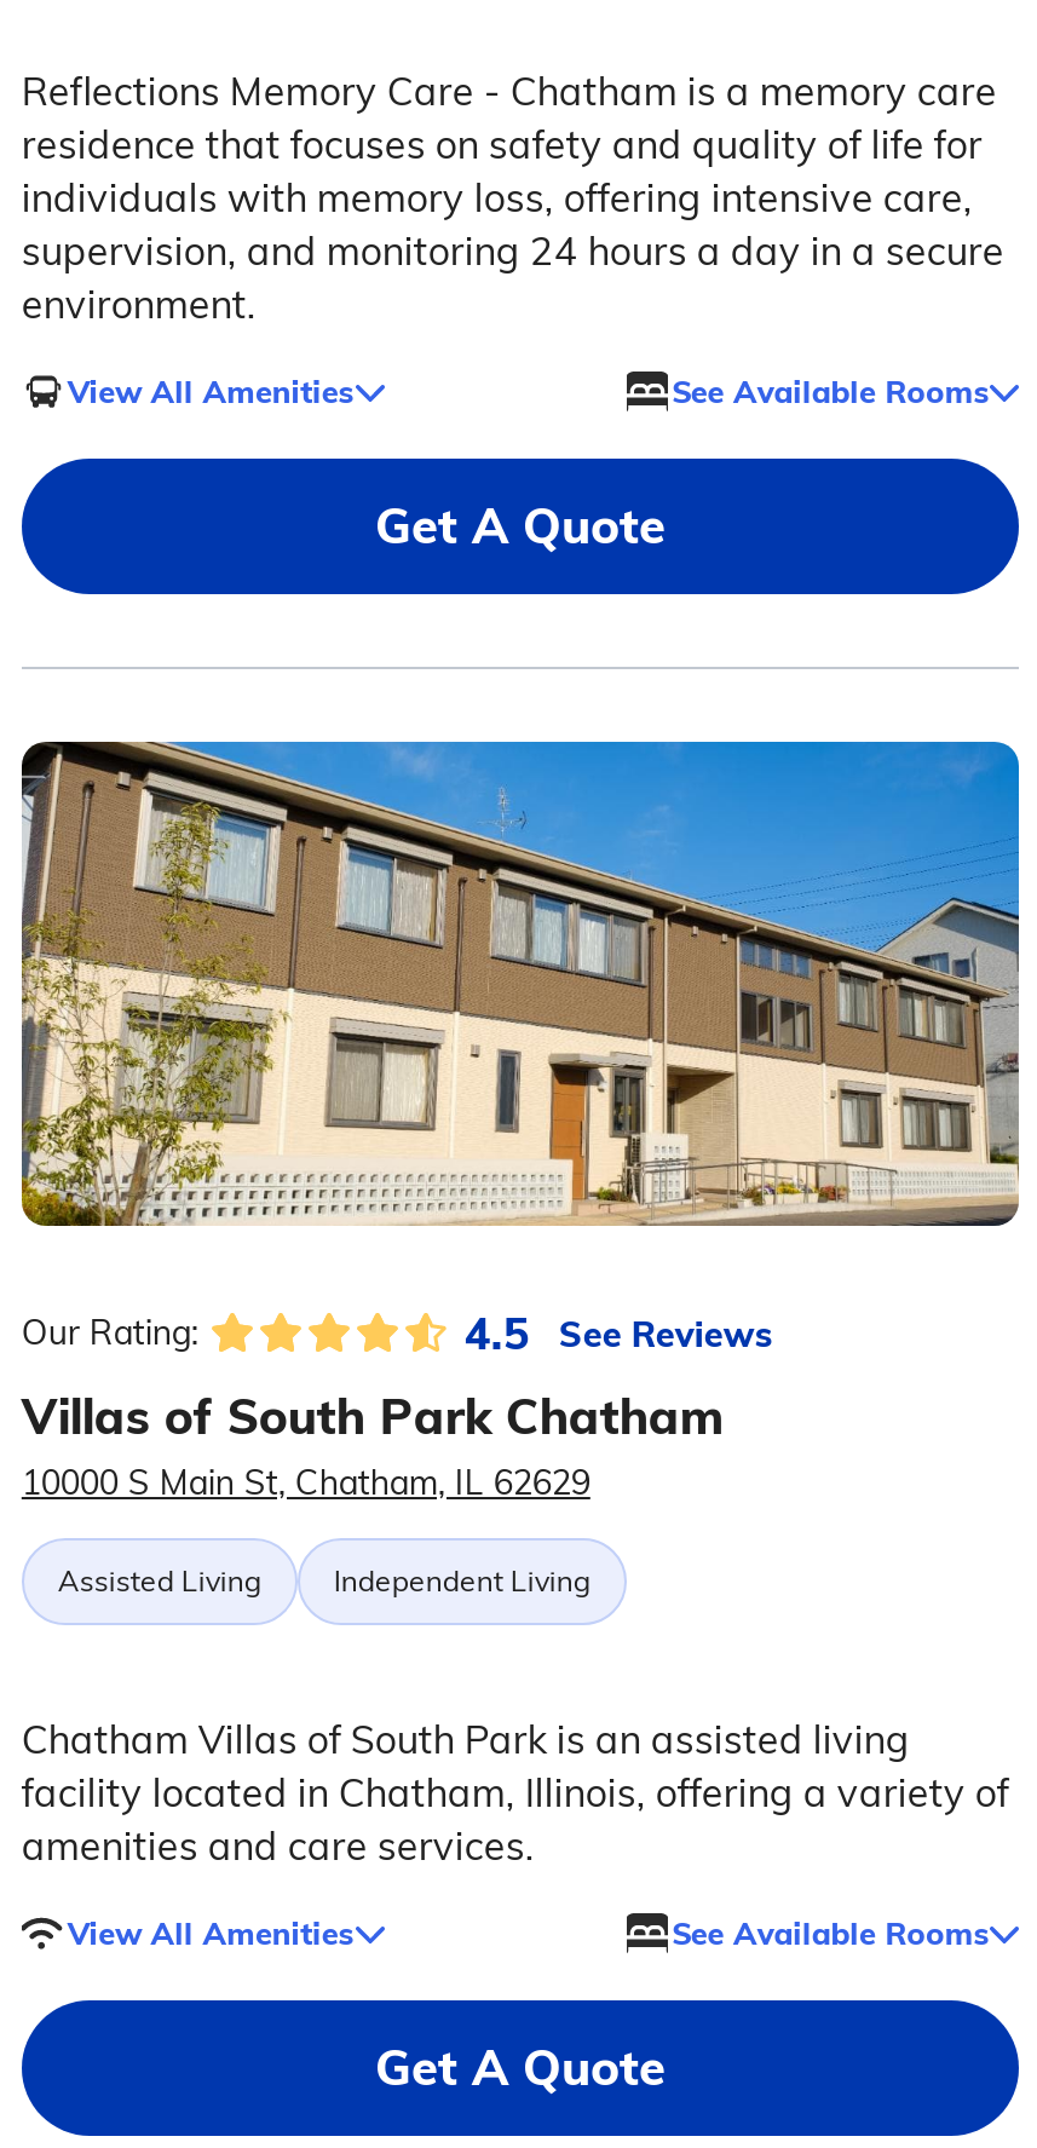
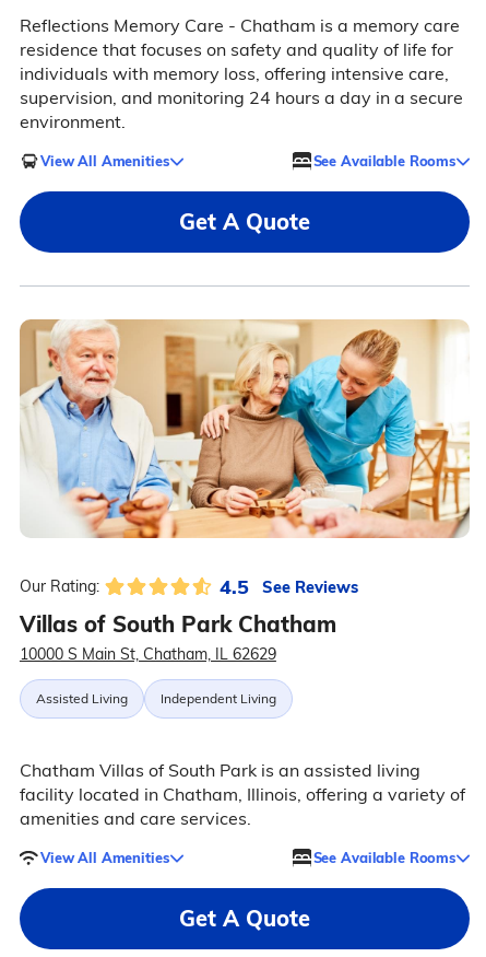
- [image]
+ [image]
